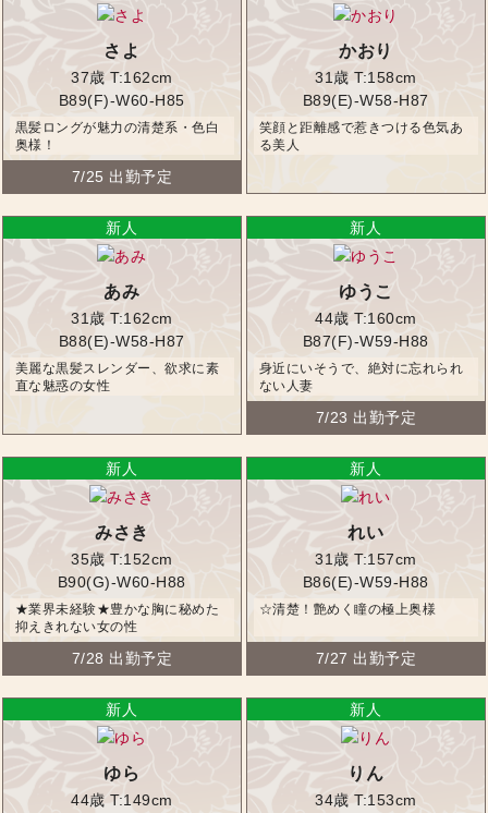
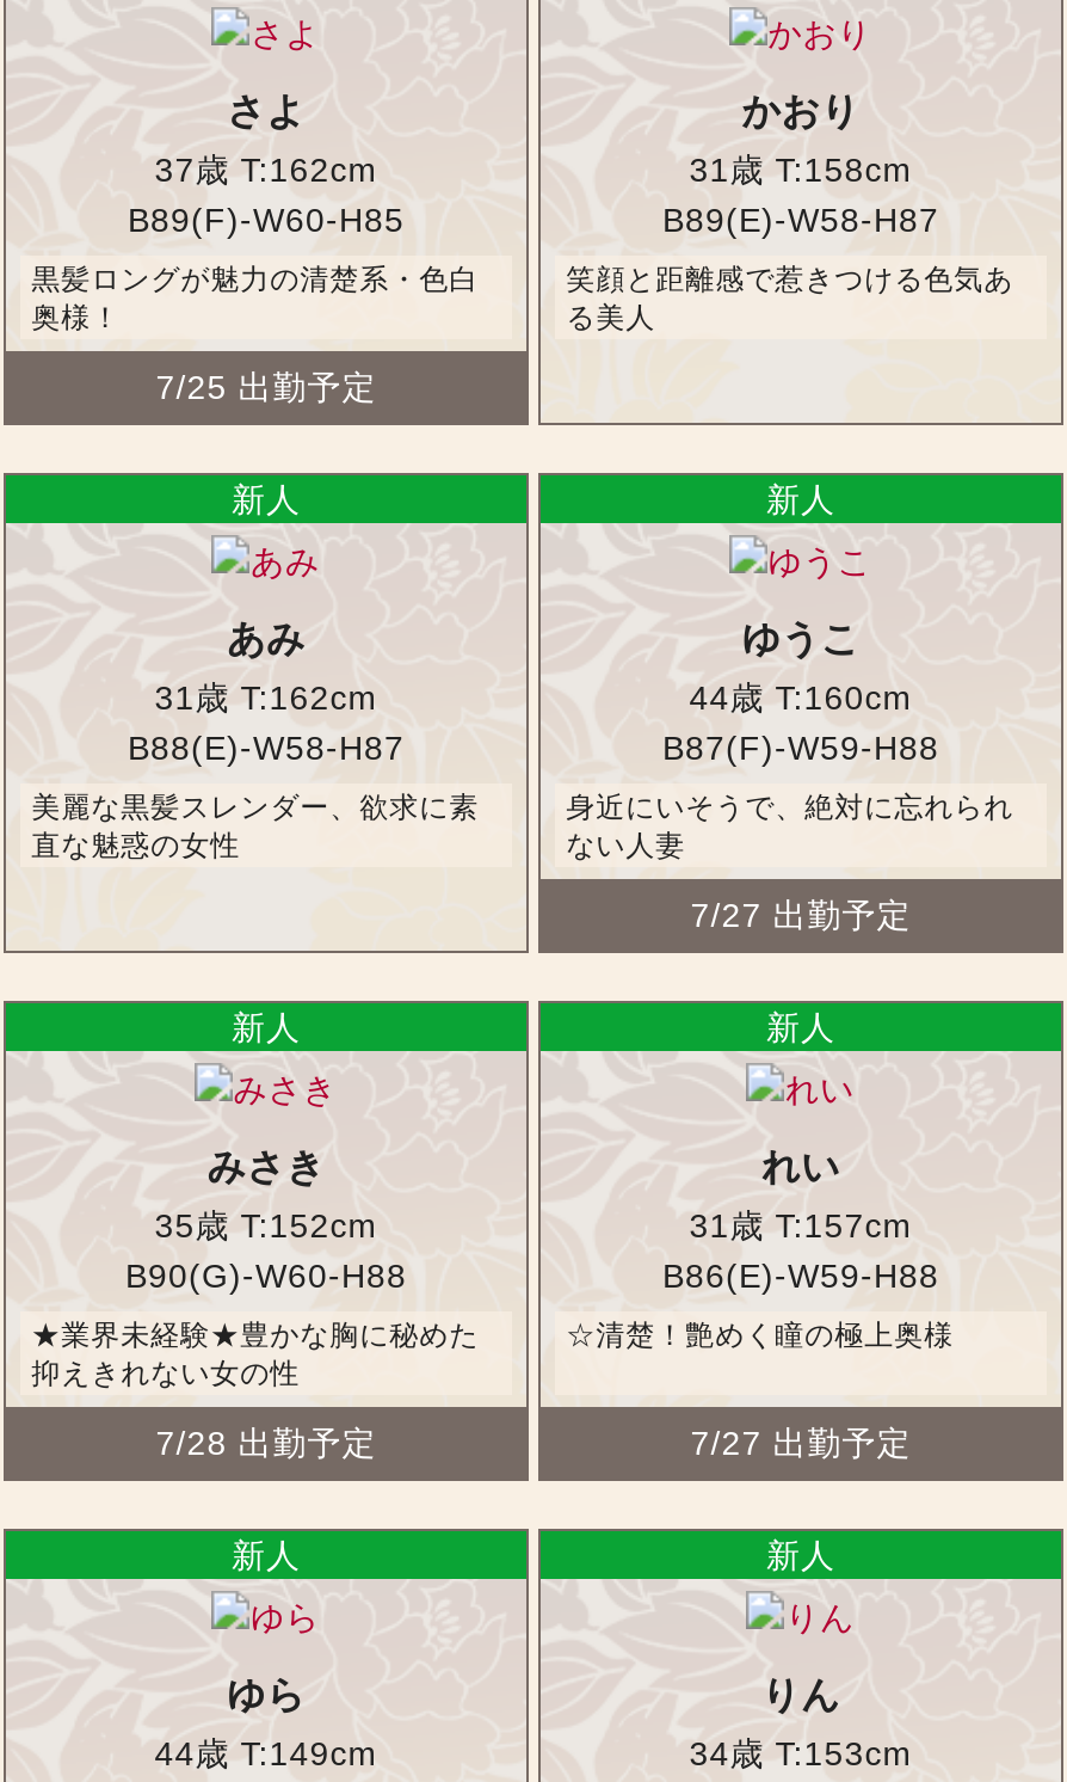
- 7/23 出勤予定
+ 7/27 出勤予定
